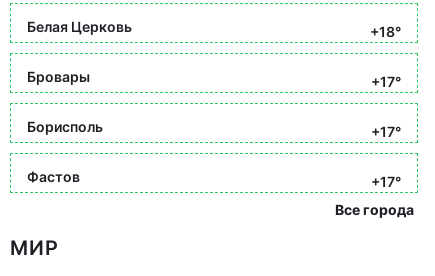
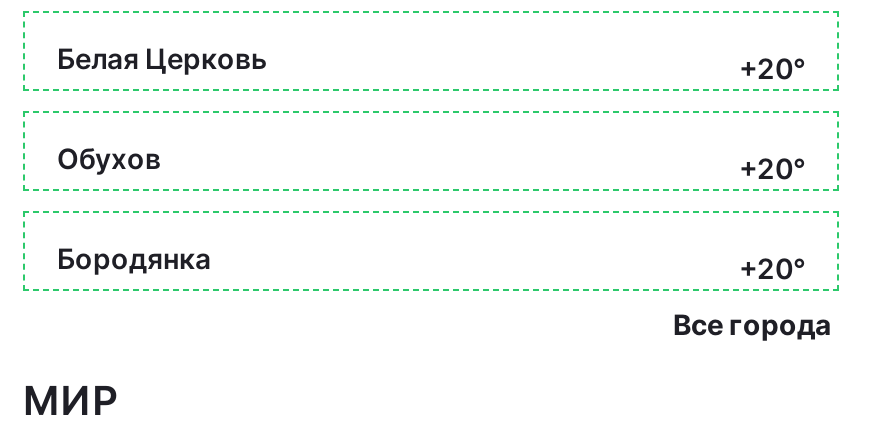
- +18°
- Бровары
- +17°
- Борисполь
- +17°
- Фастов
- +17°
+ +20°
+ Обухов
+ +20°
+ Бородянка
+ +20°
